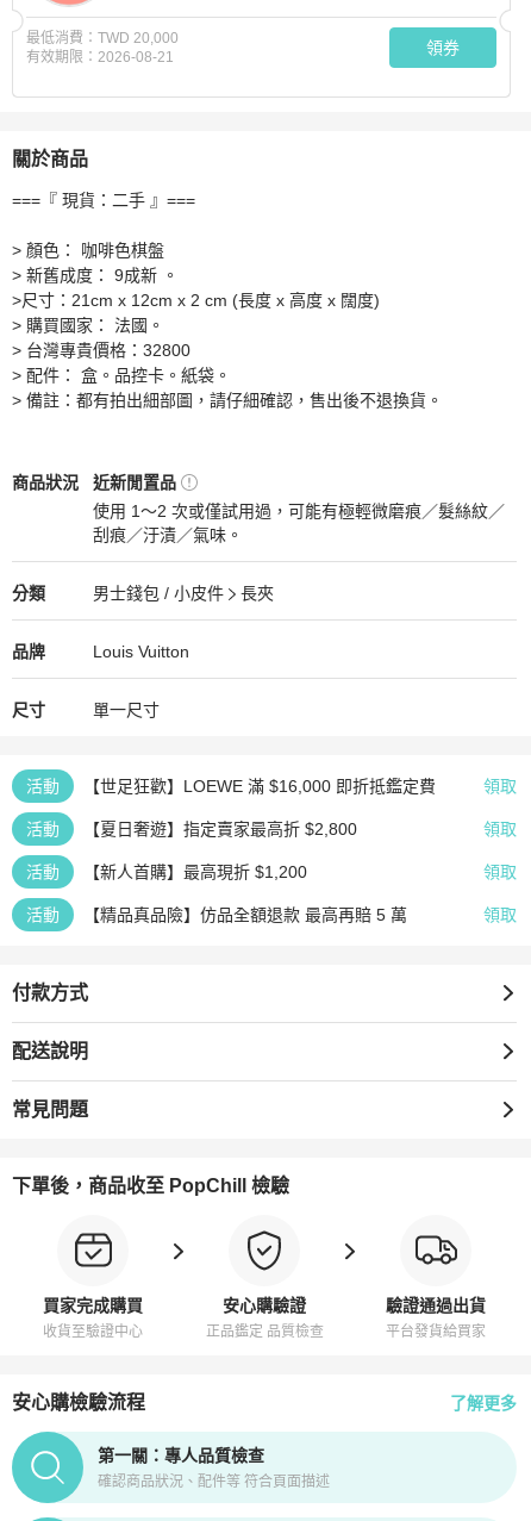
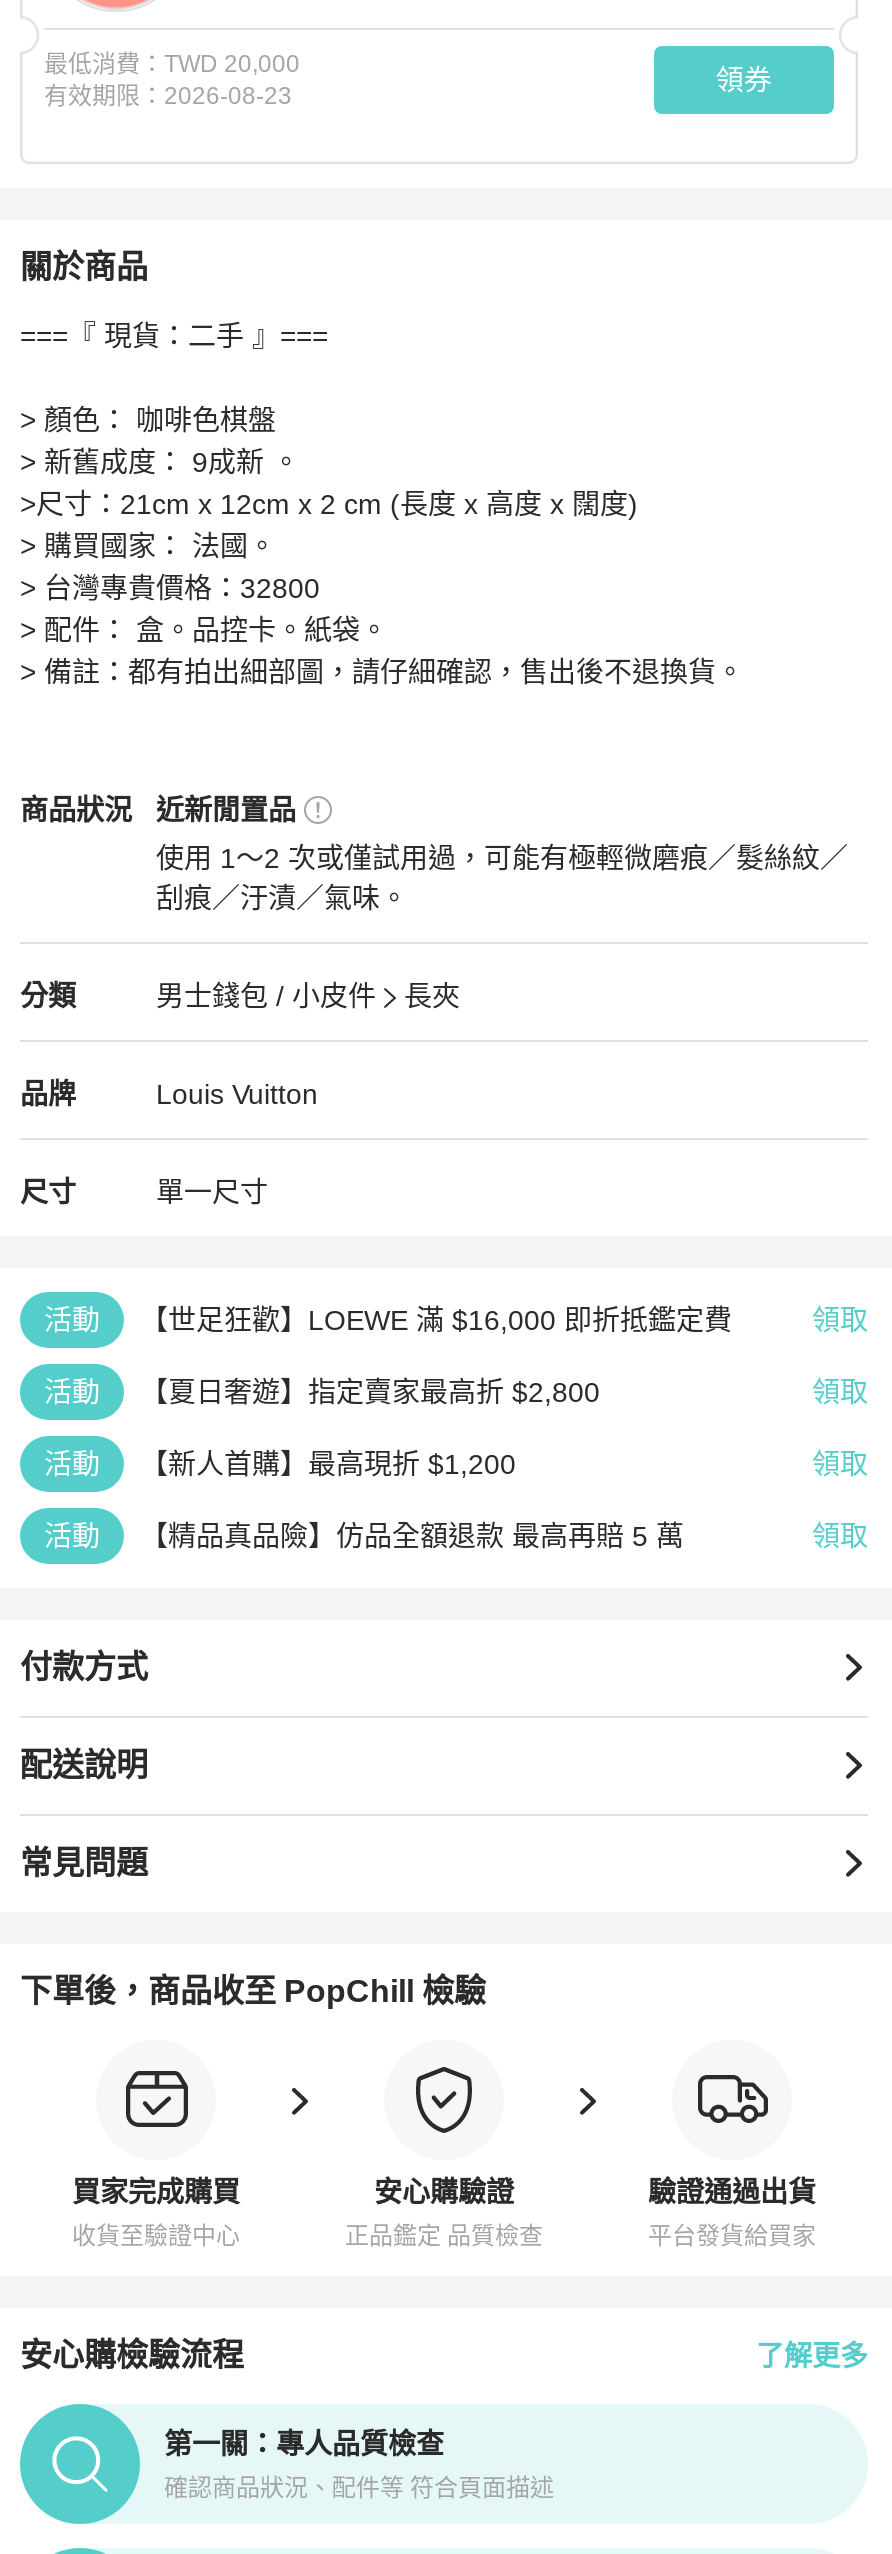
- 有效期限：2026-08-21
+ 有效期限：2026-08-23
